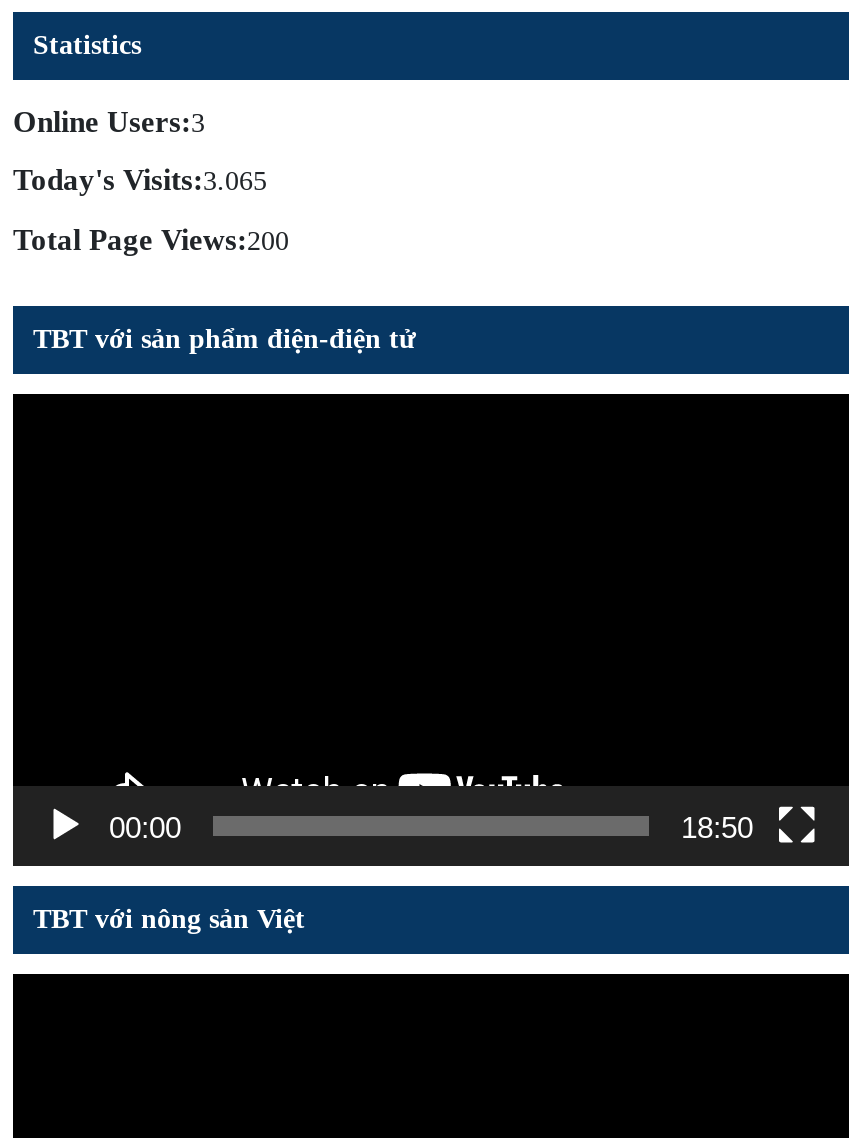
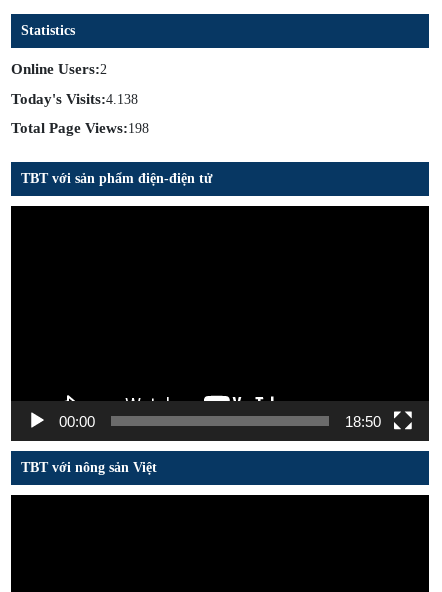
- Online Users:3
+ Online Users:2

- Today's Visits:3.065
+ Today's Visits:4.138

- Total Page Views:200
+ Total Page Views:198
